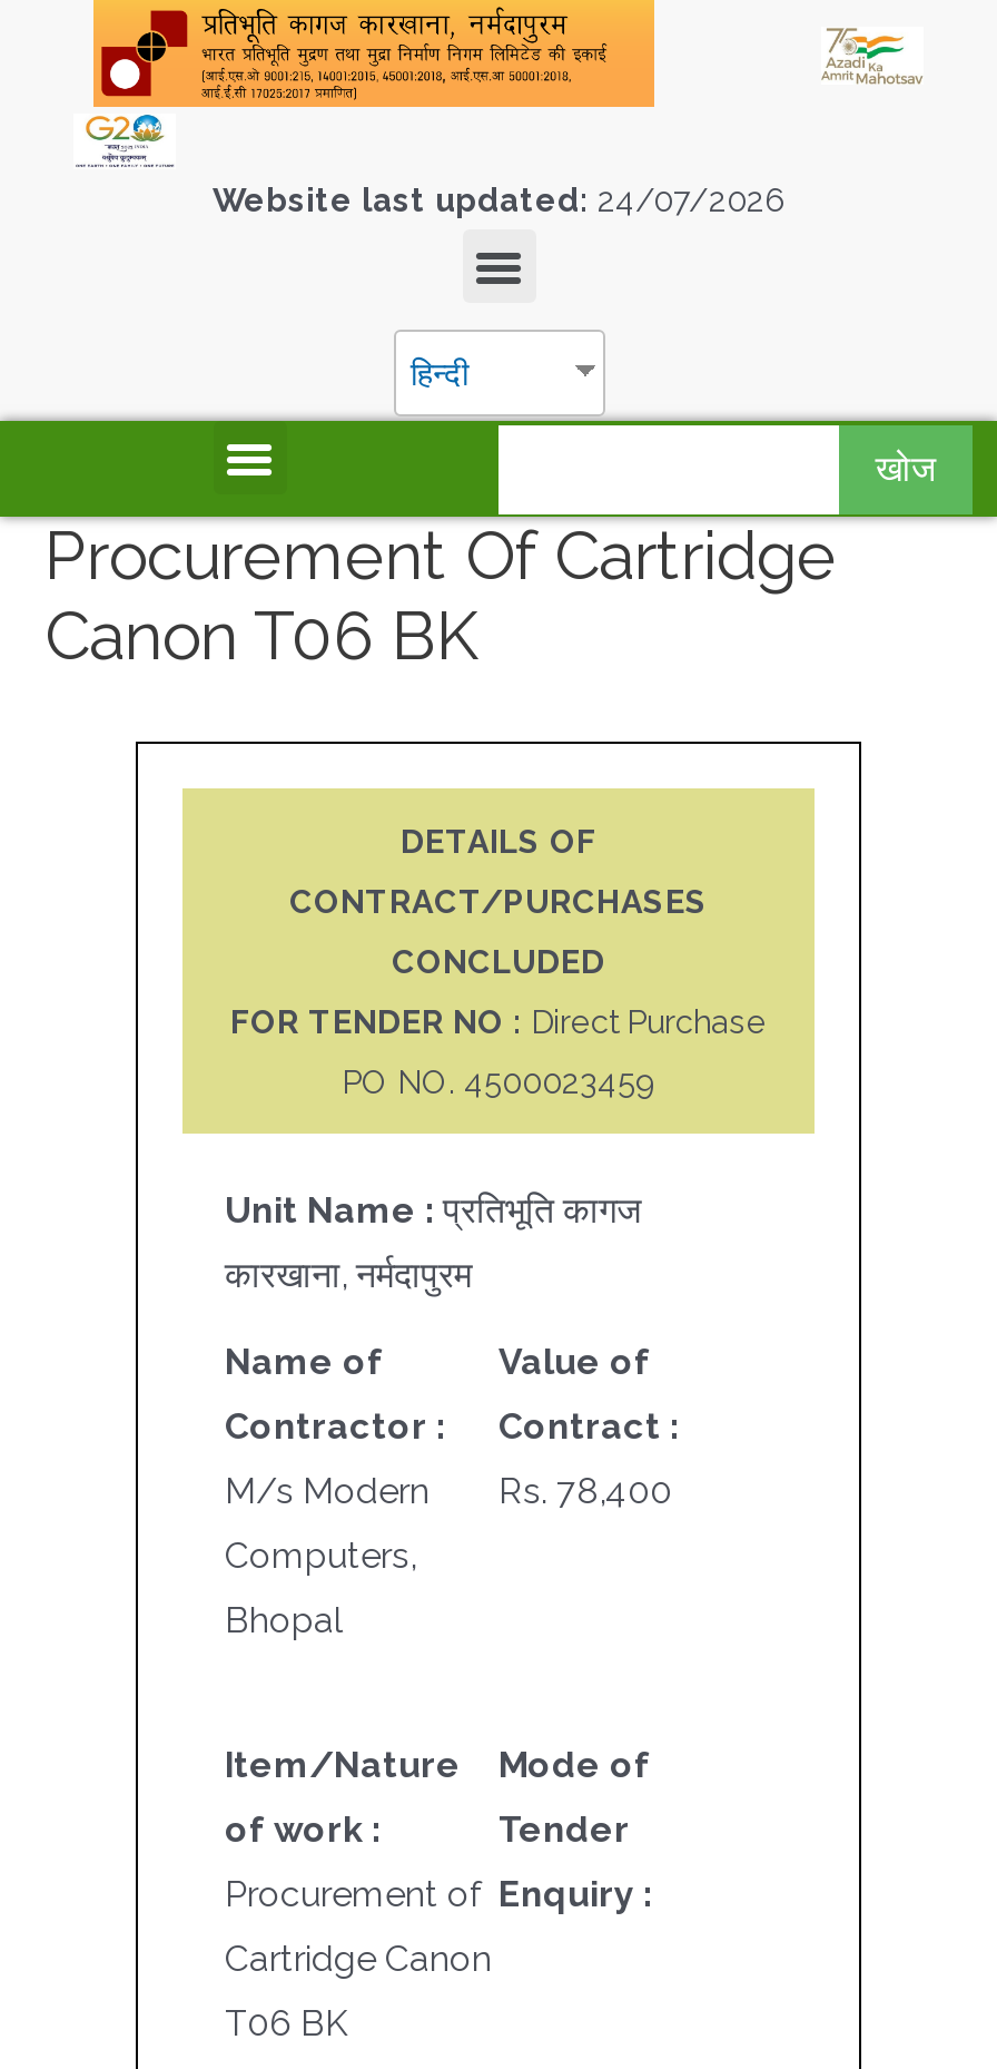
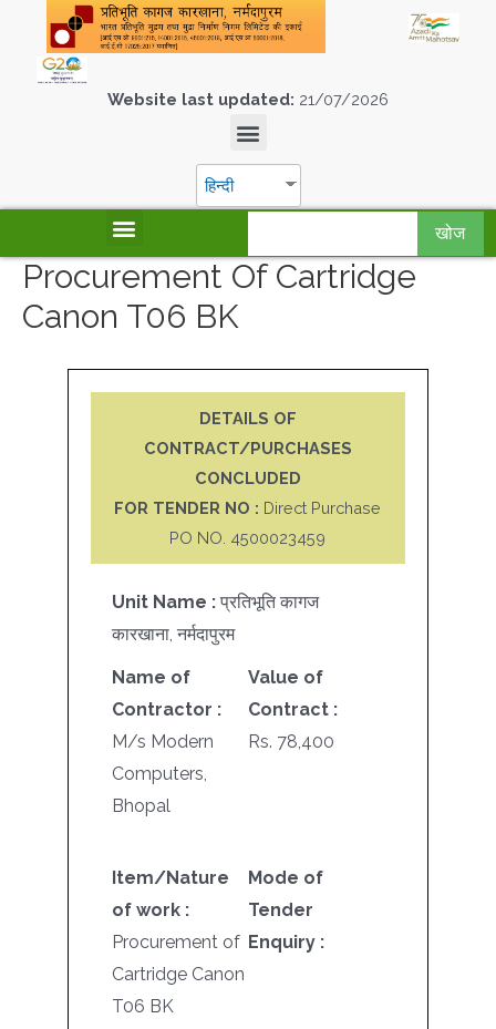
- Website last updated: 24/07/2026
+ Website last updated: 21/07/2026
